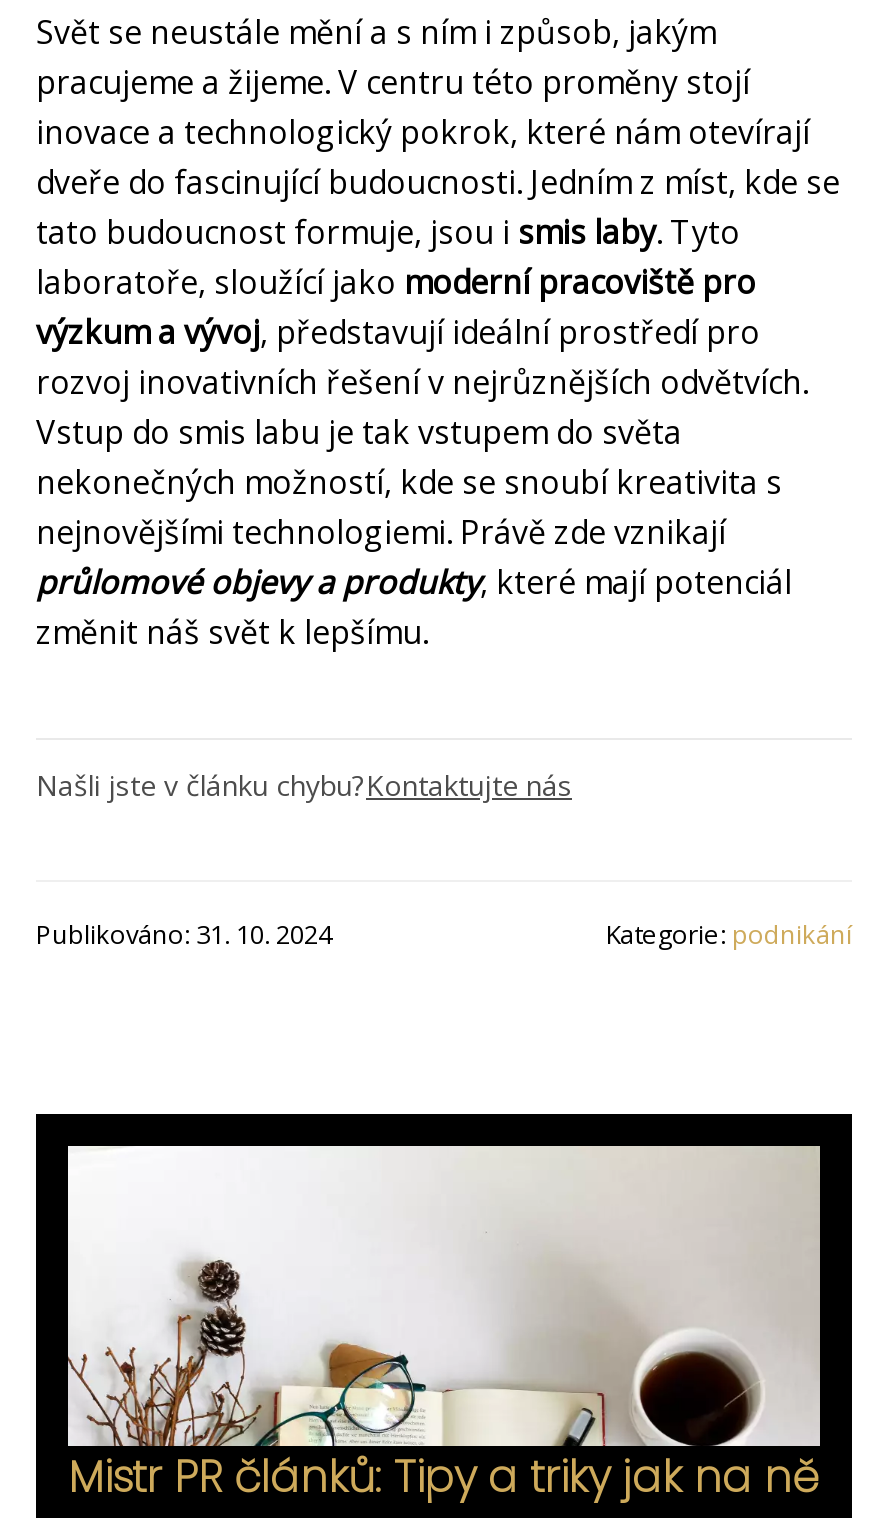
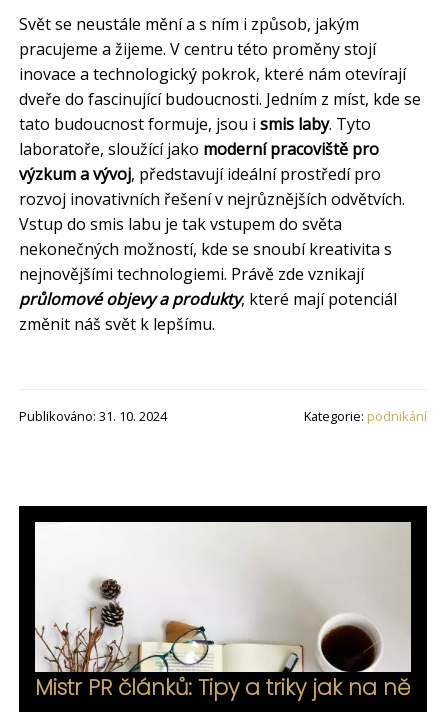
- Našli jste v článku chybu?Kontaktujte nás
